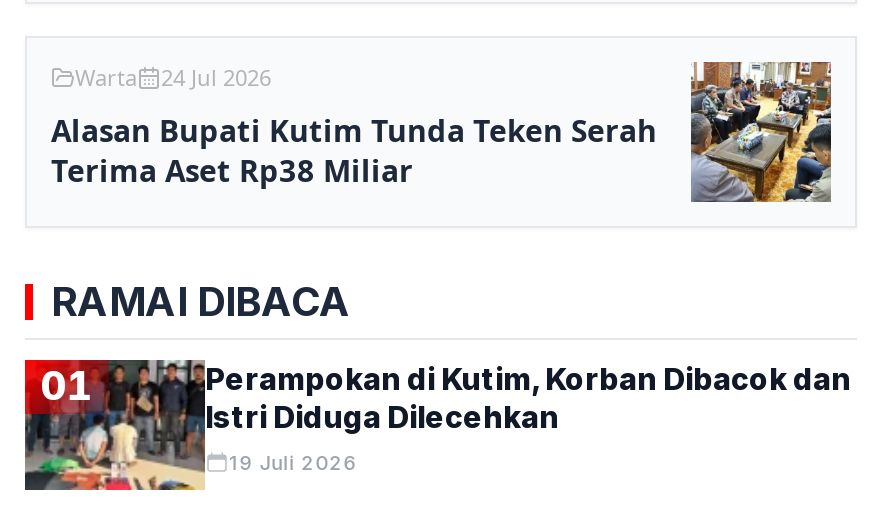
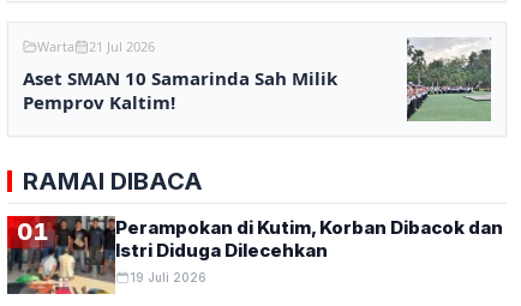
- 24 Jul 2026
- Alasan Bupati Kutim Tunda Teken Serah
- Terima Aset Rp38 Miliar
+ 21 Jul 2026
+ Aset SMAN 10 Samarinda Sah Milik
+ Pemprov Kaltim!

- [image]
+ [image]
